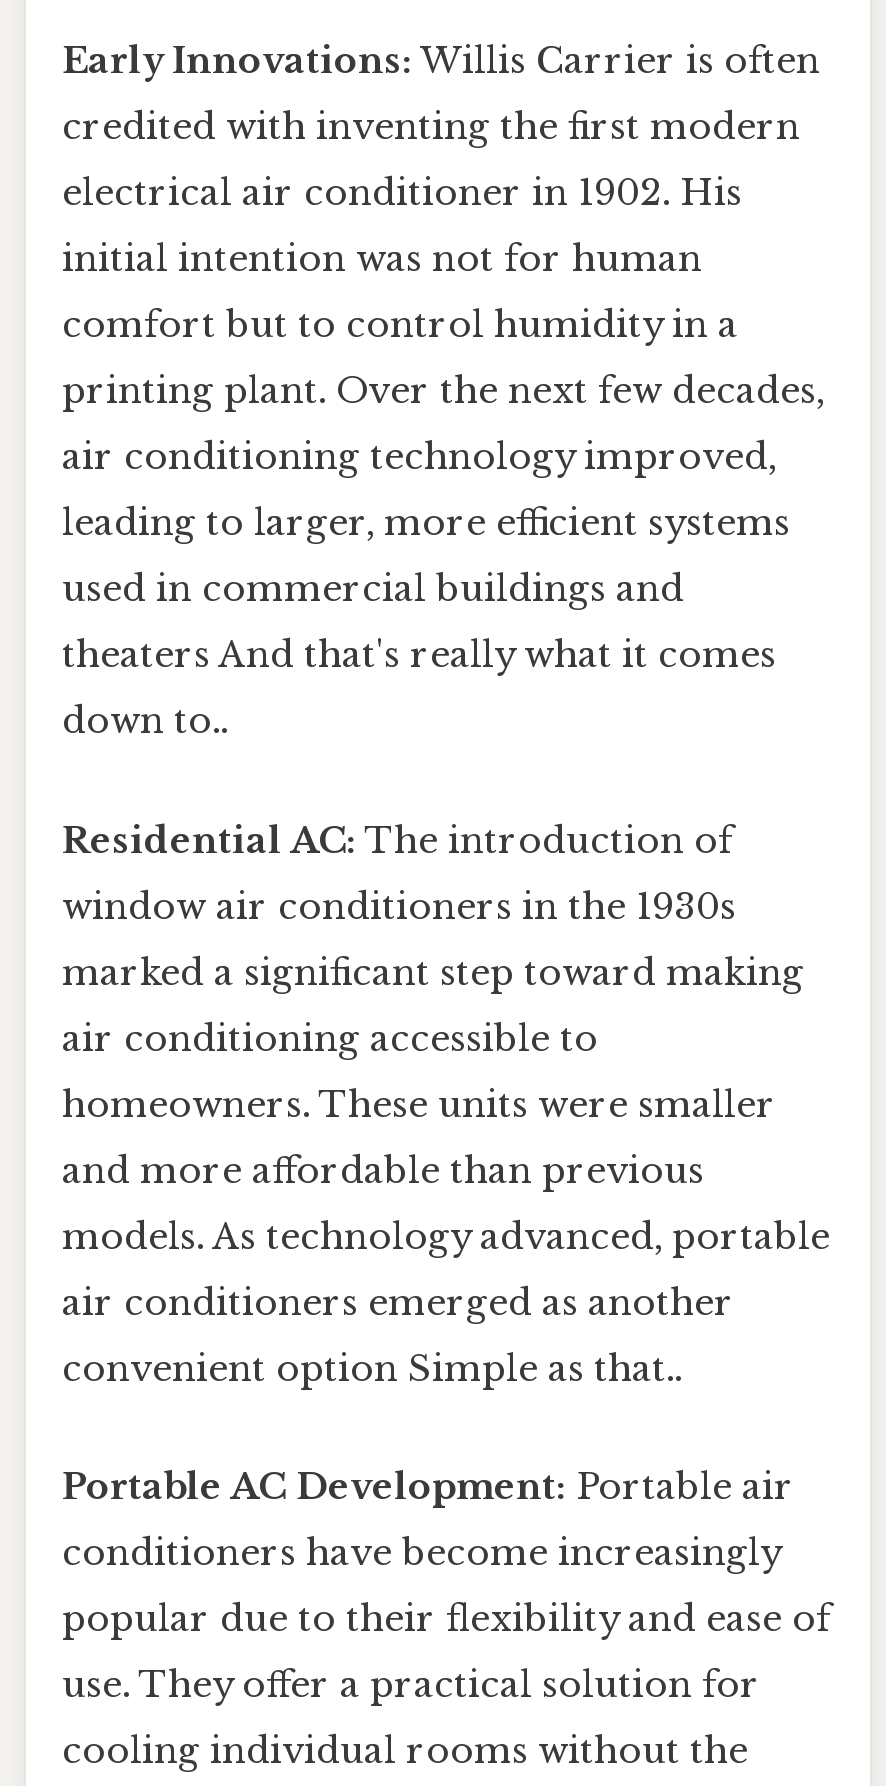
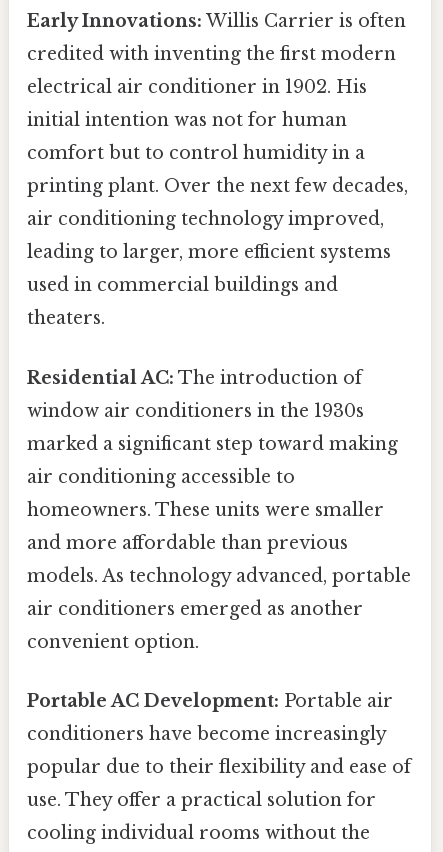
- theaters And that's really what it comes
- down to..
+ theaters.

- convenient option Simple as that..
+ convenient option.
